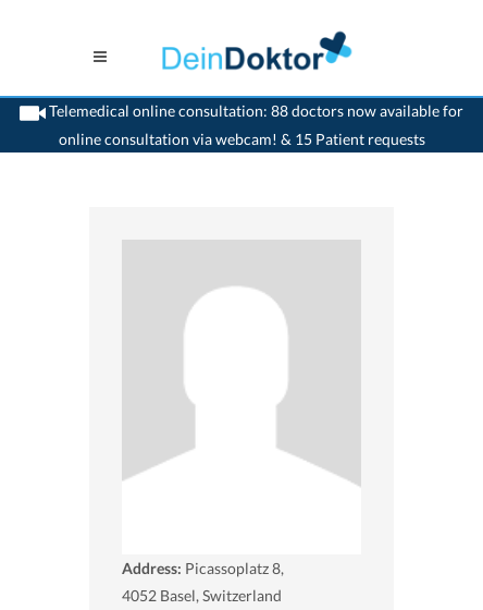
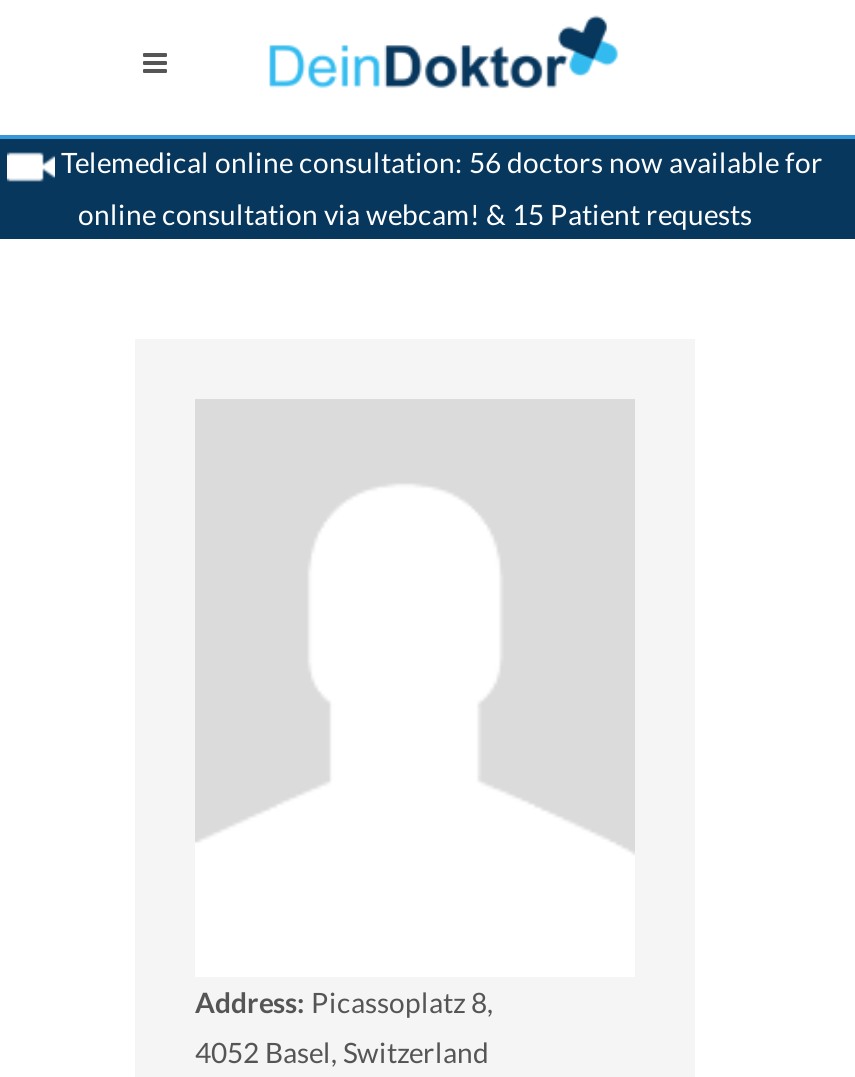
- Telemedical online consultation: 88 doctors now available for
+ Telemedical online consultation: 56 doctors now available for
